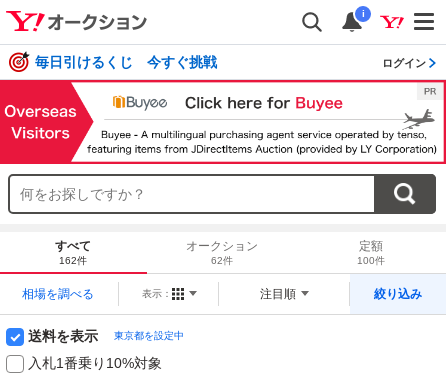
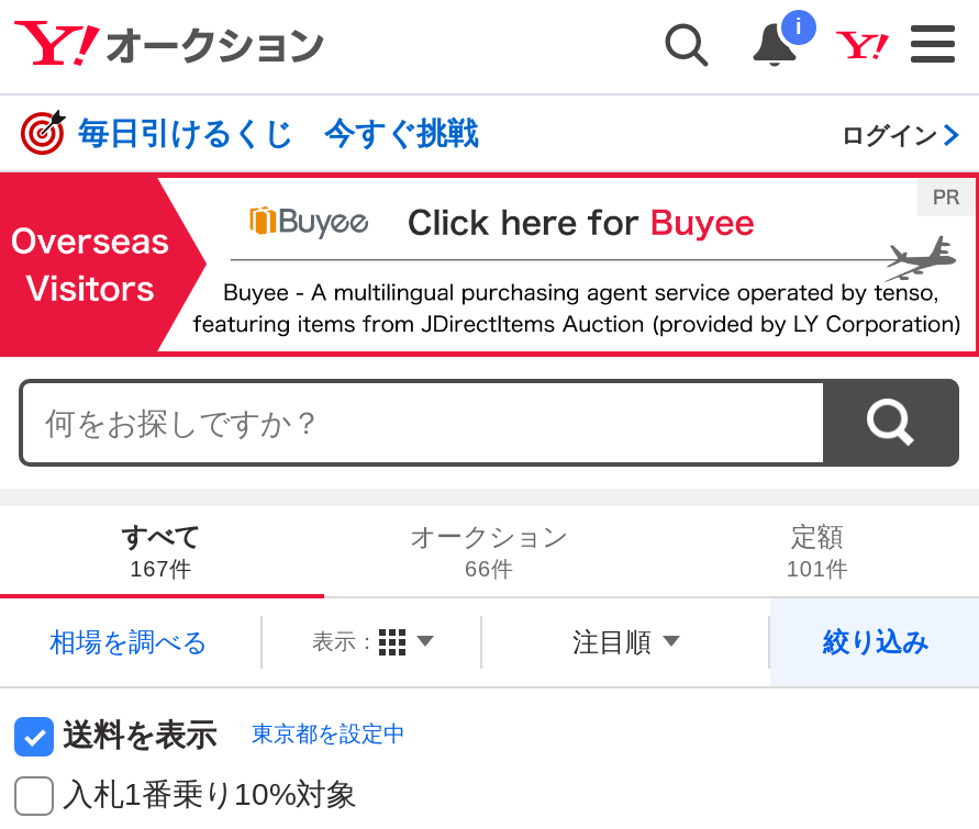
- 162件
+ 167件

- 62件
+ 66件

- 100件
+ 101件
